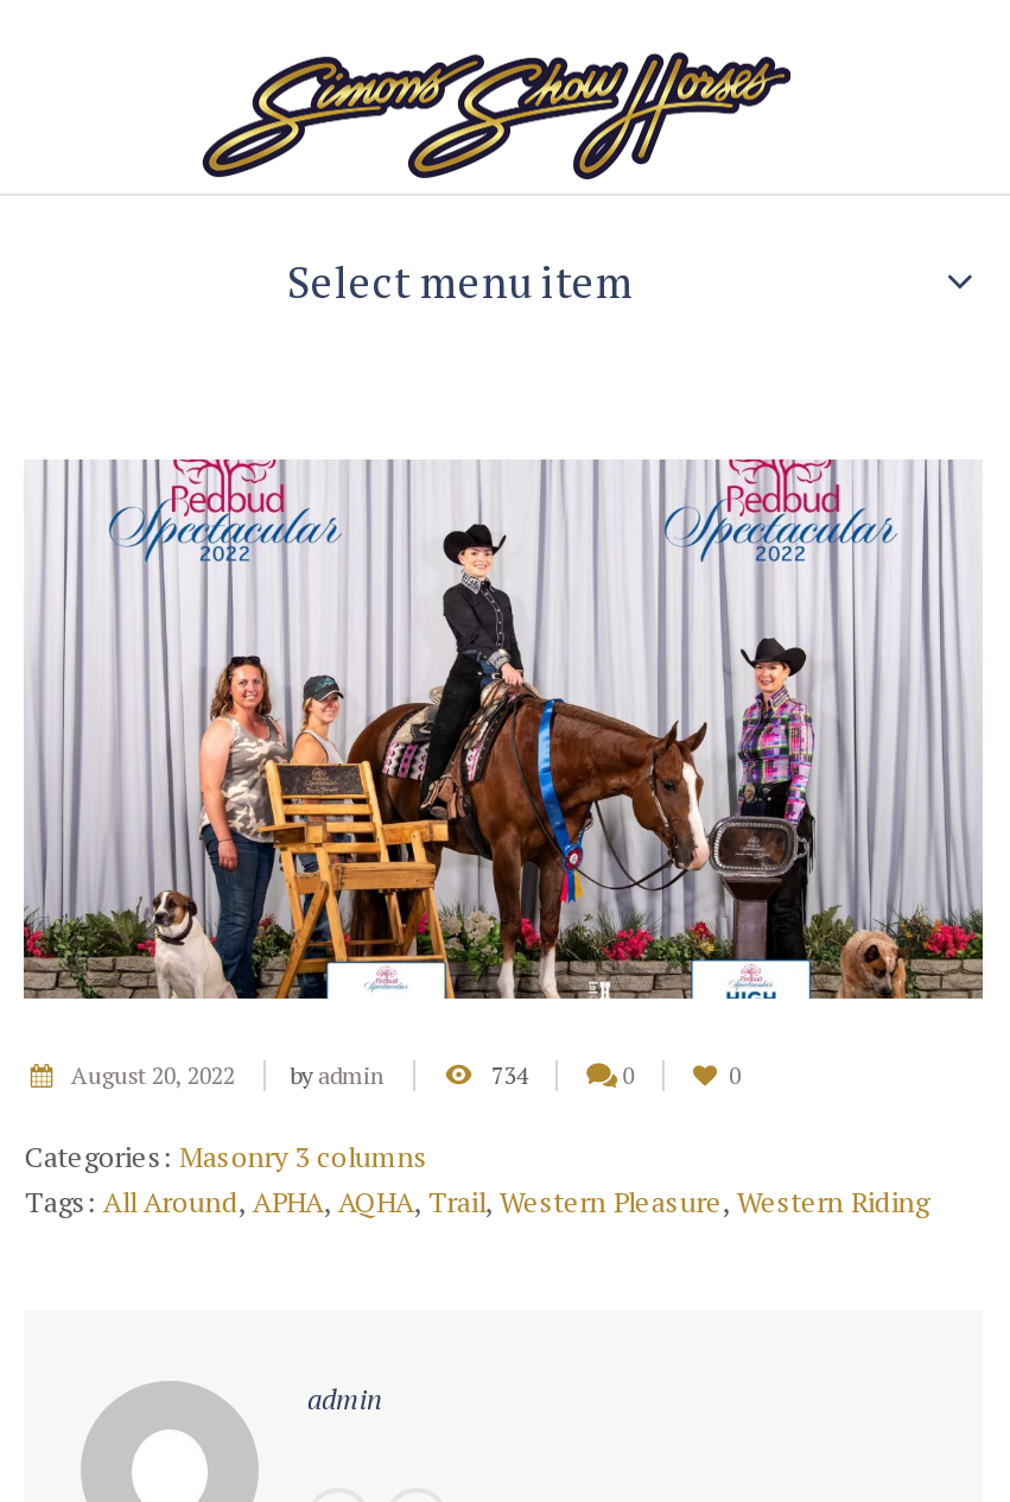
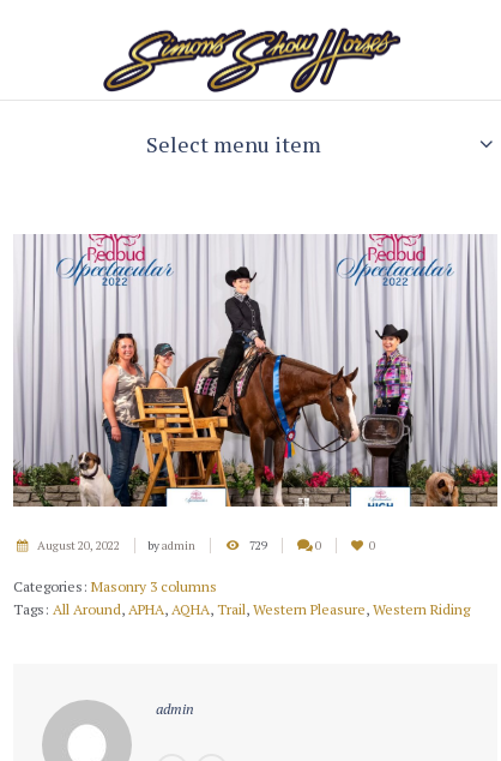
- 734
+ 729
